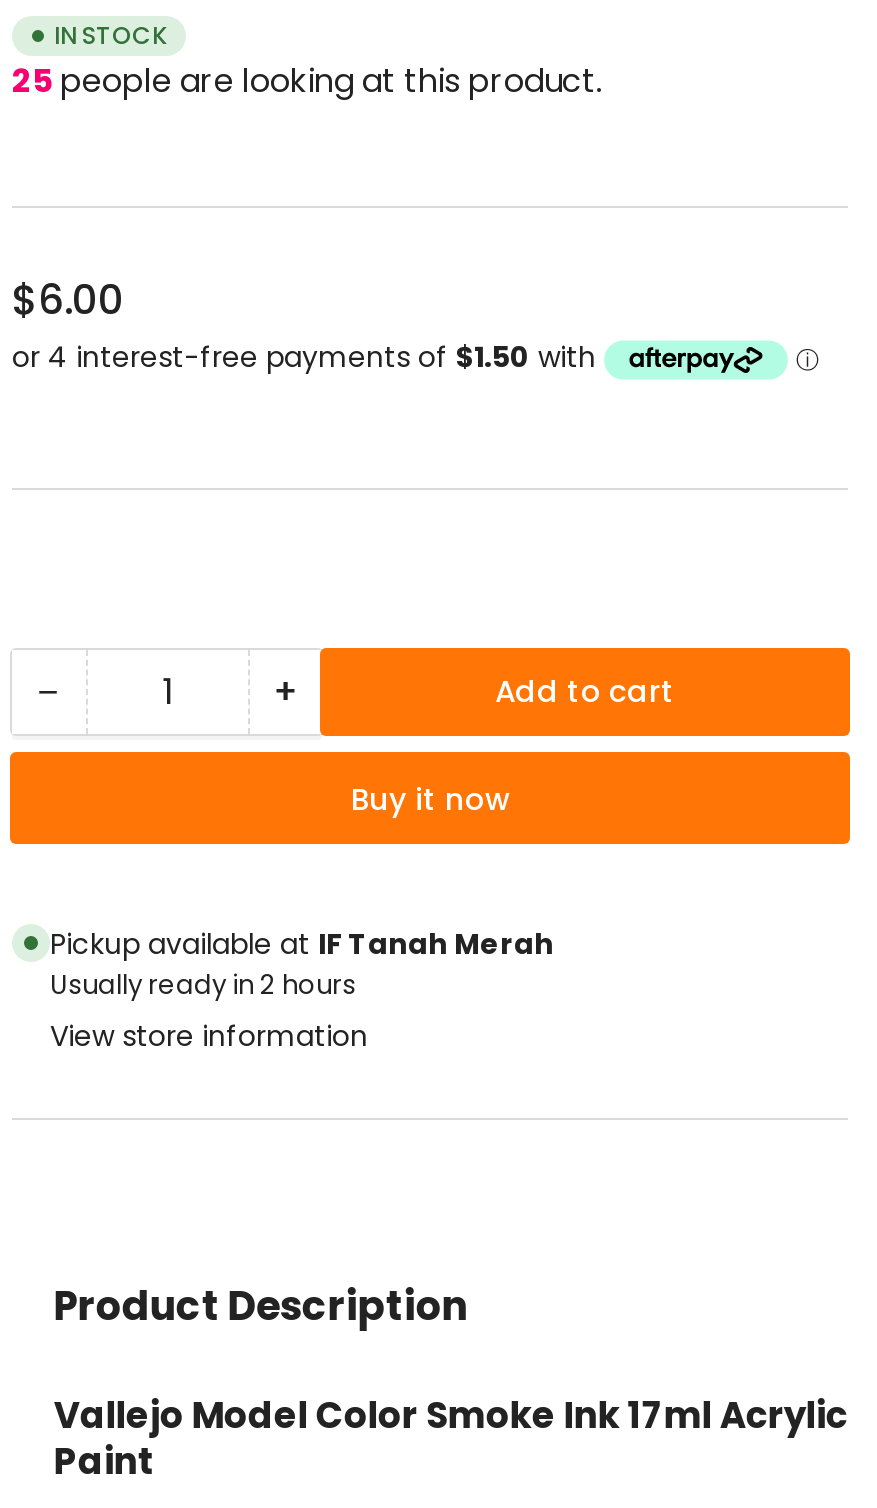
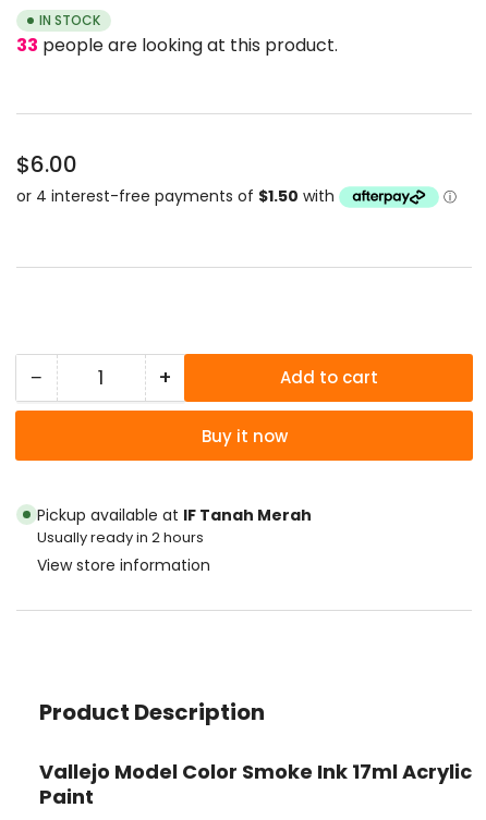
- 25 people are looking at this product.
+ 33 people are looking at this product.
